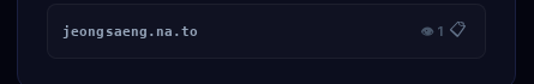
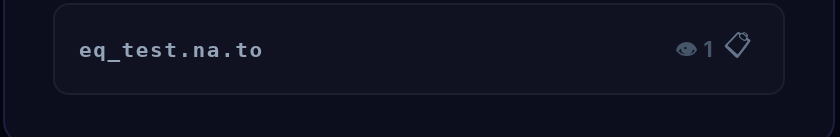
- jeongsaeng.na.to
+ eq_test.na.to
